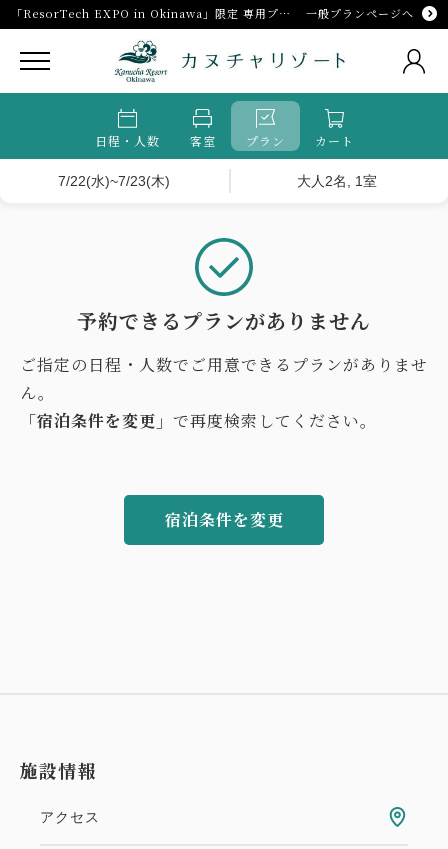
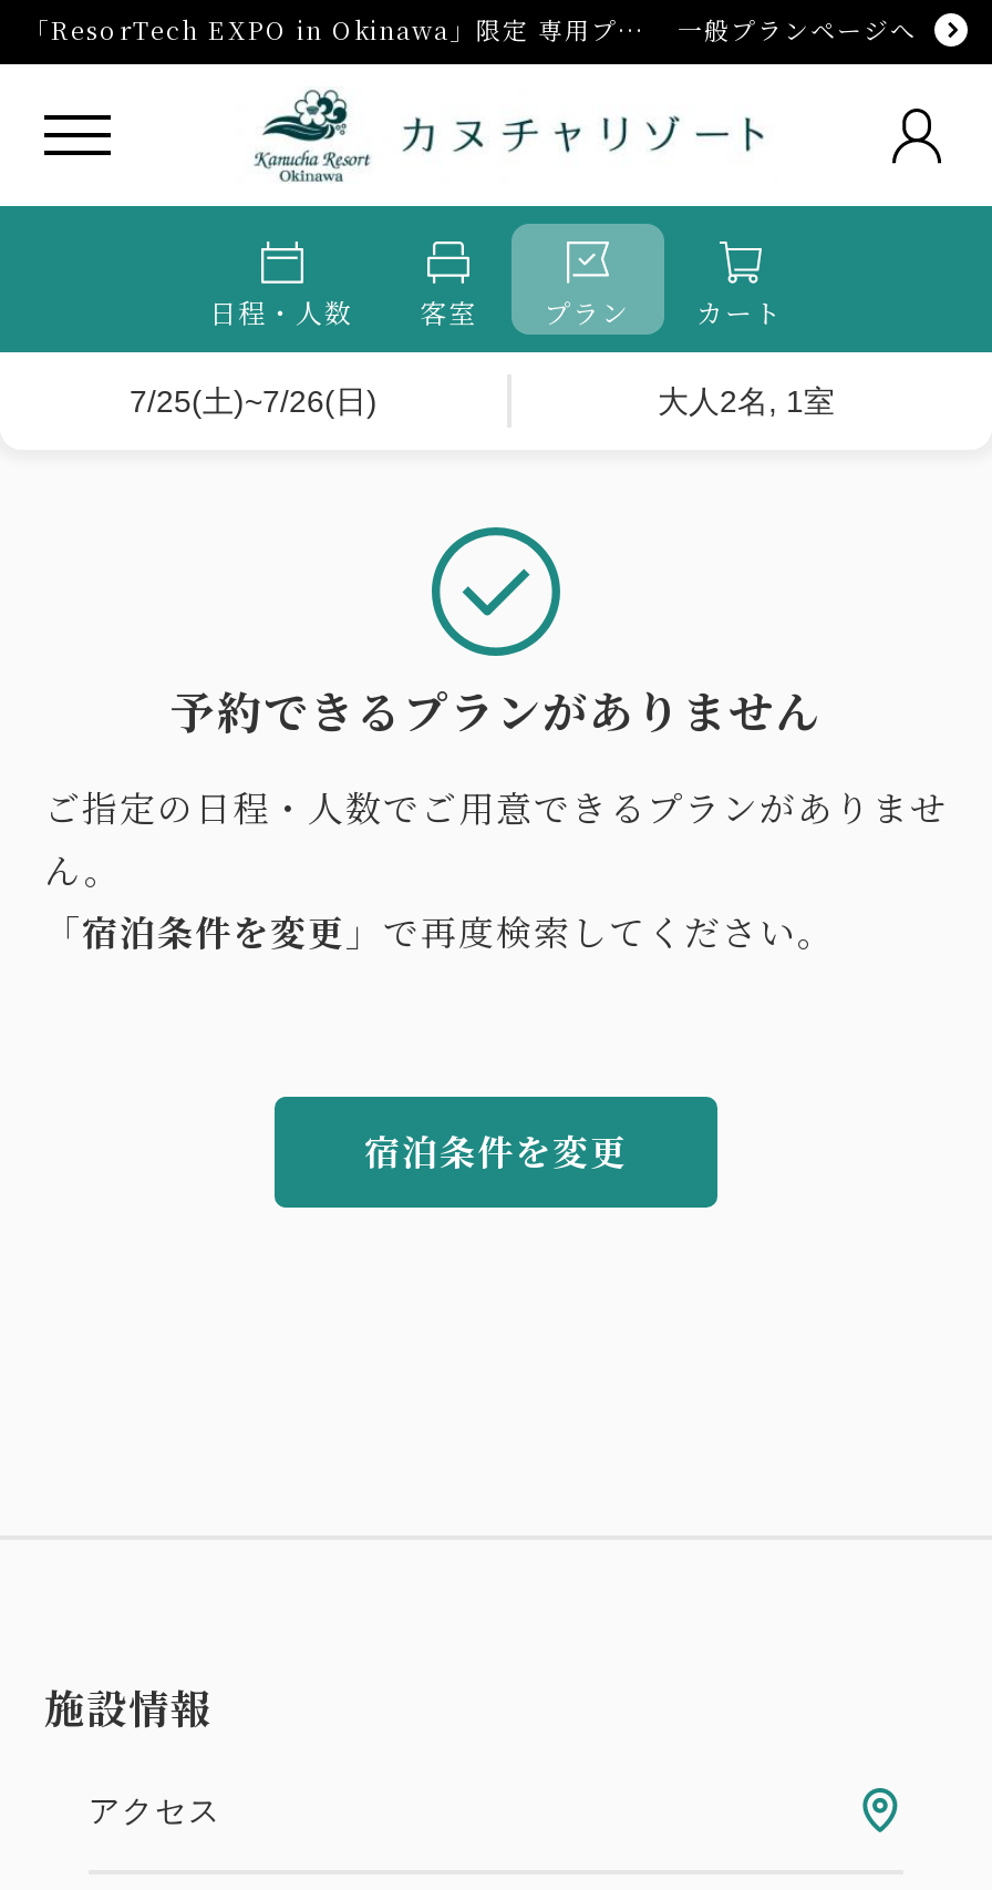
- 7/22(水)~7/23(木)
+ 7/25(土)~7/26(日)
